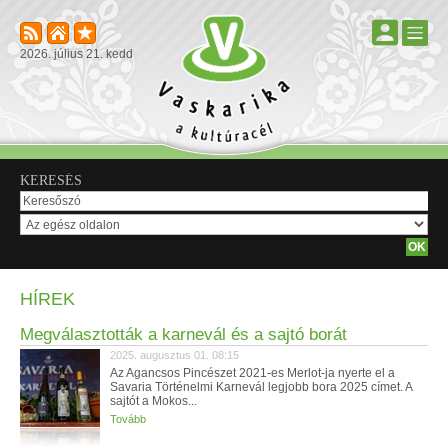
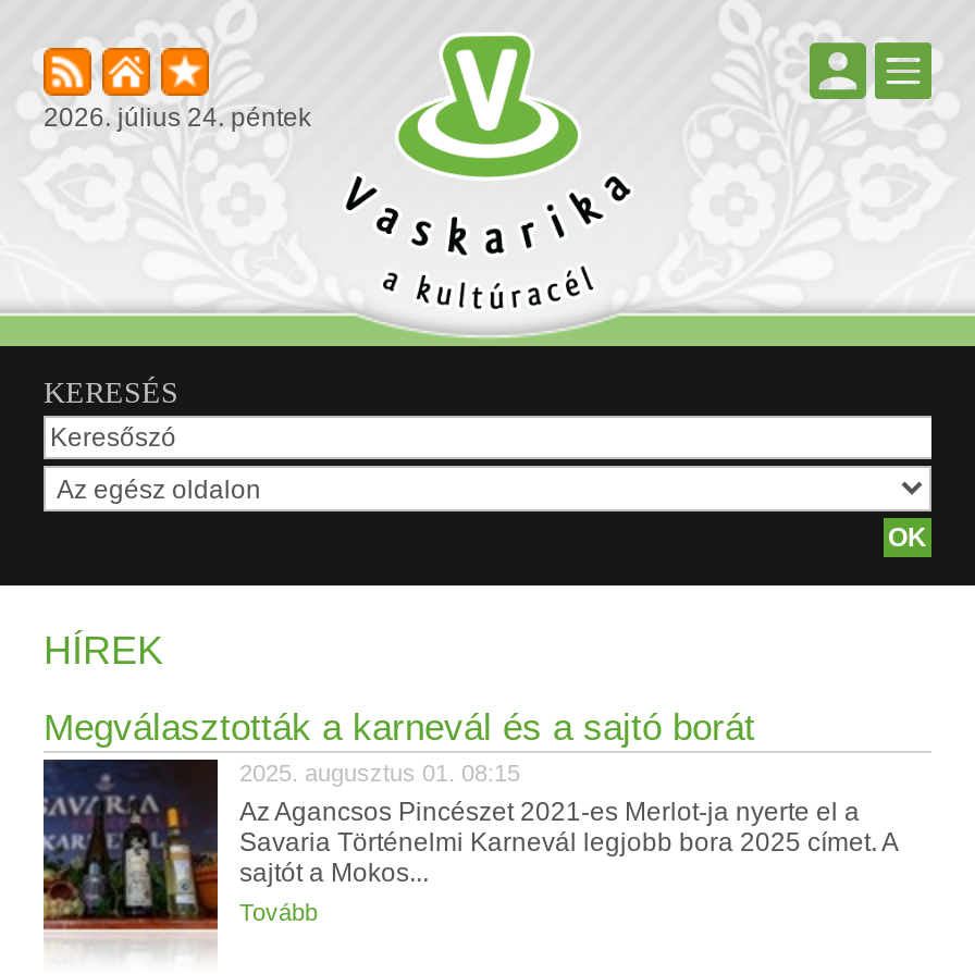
- 2026. július 21. kedd
+ 2026. július 24. péntek
